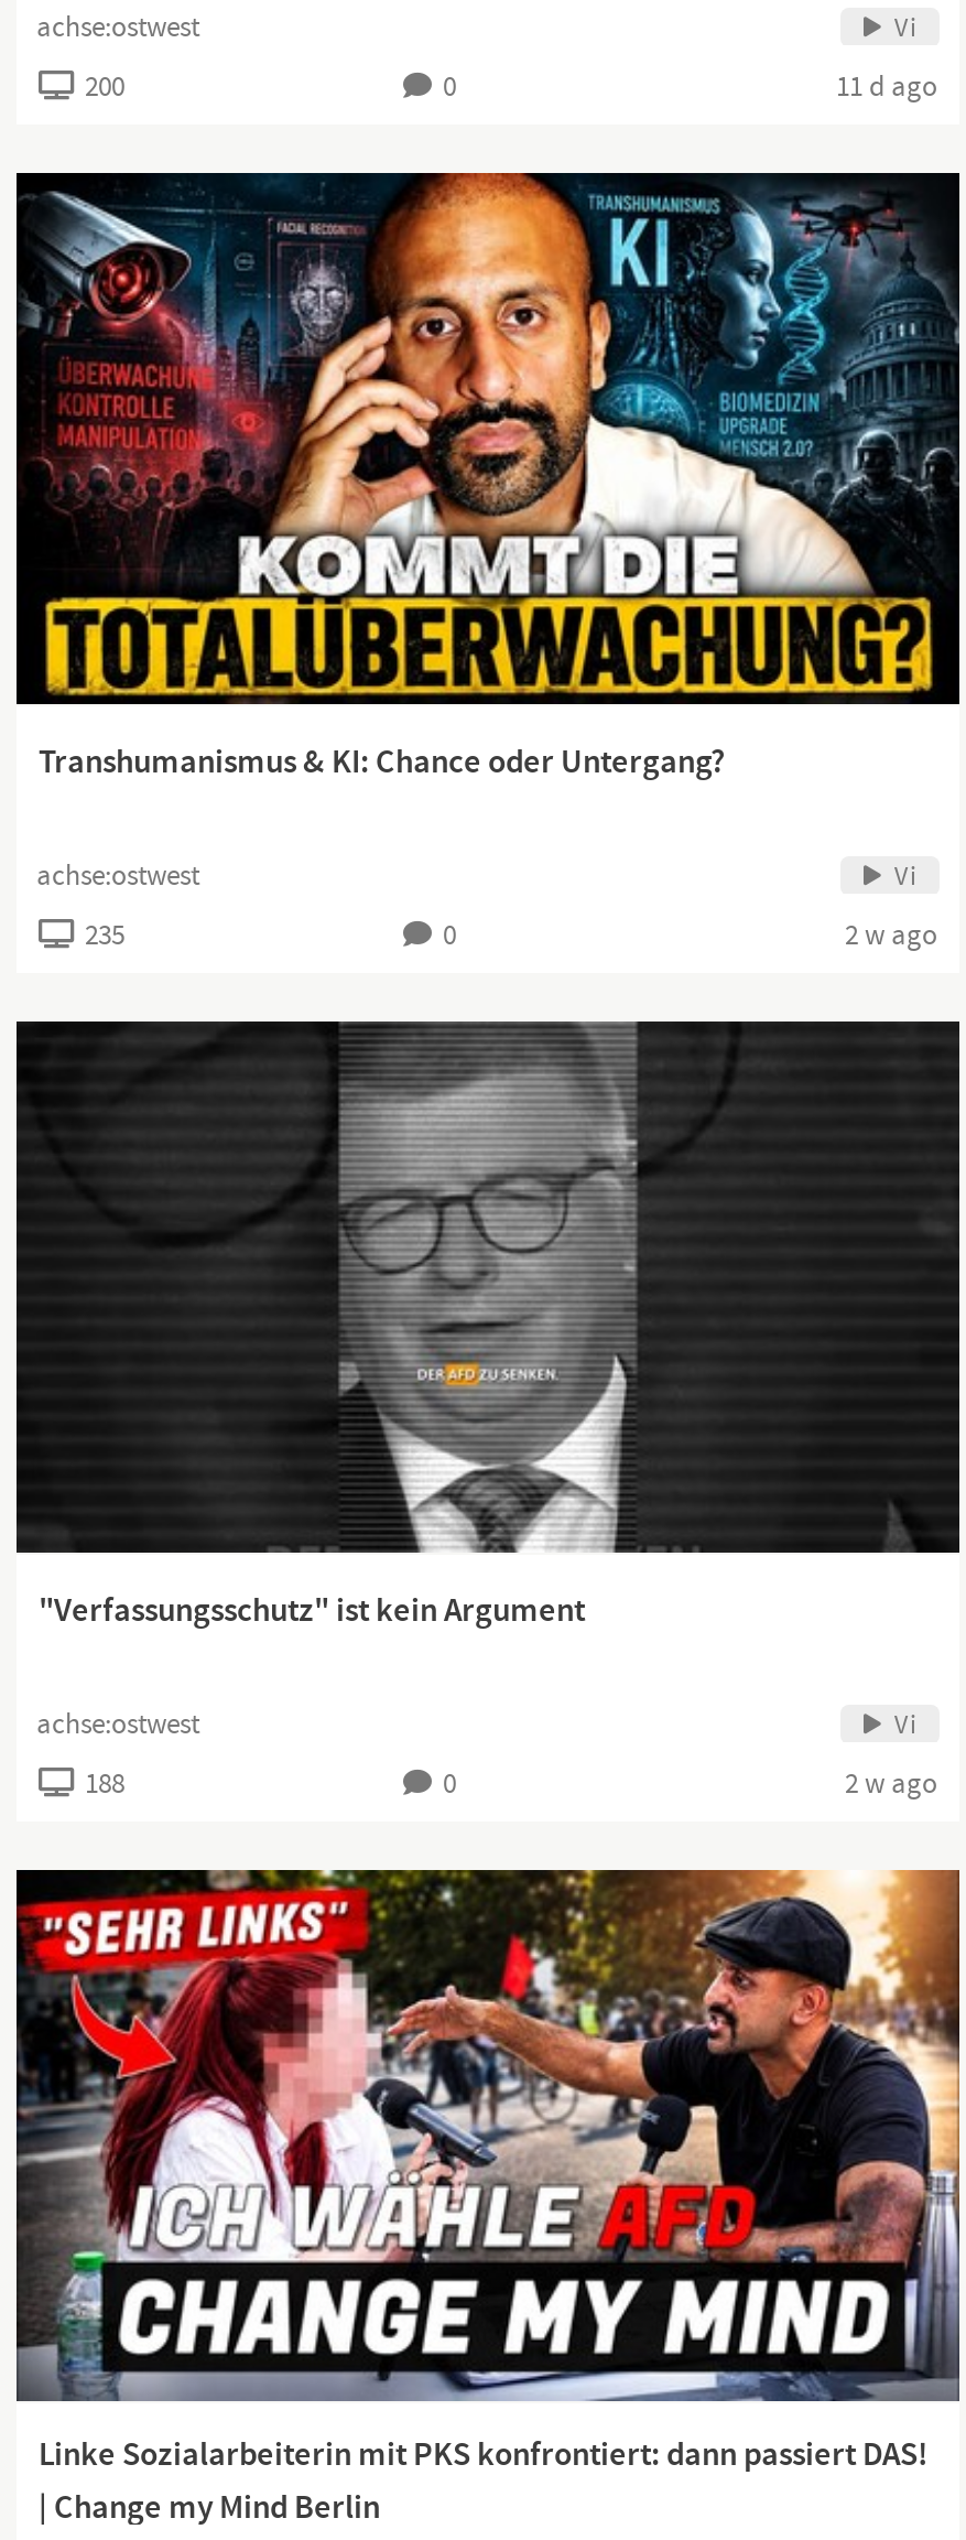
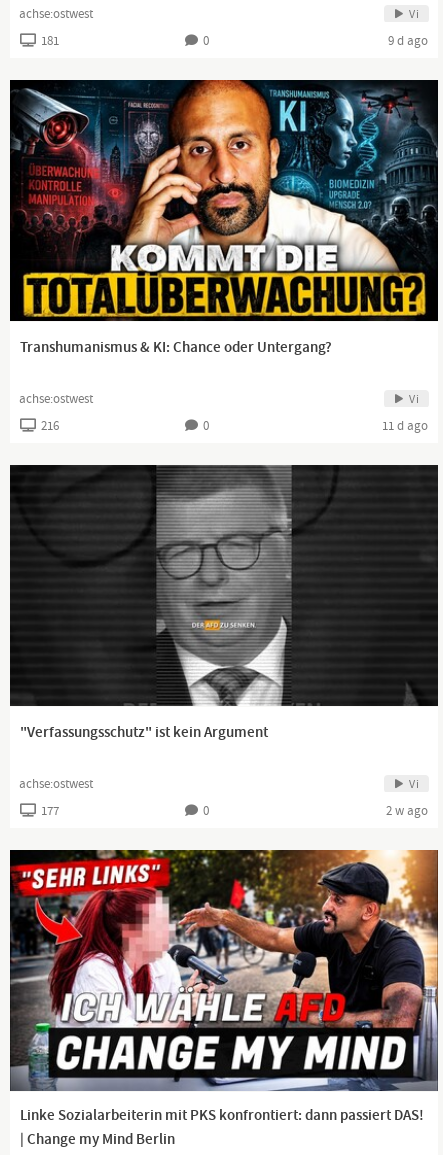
- 200
+ 181

- 11 d ago
+ 9 d ago

- 235
+ 216

- 2 w ago
+ 11 d ago

- 188
+ 177
